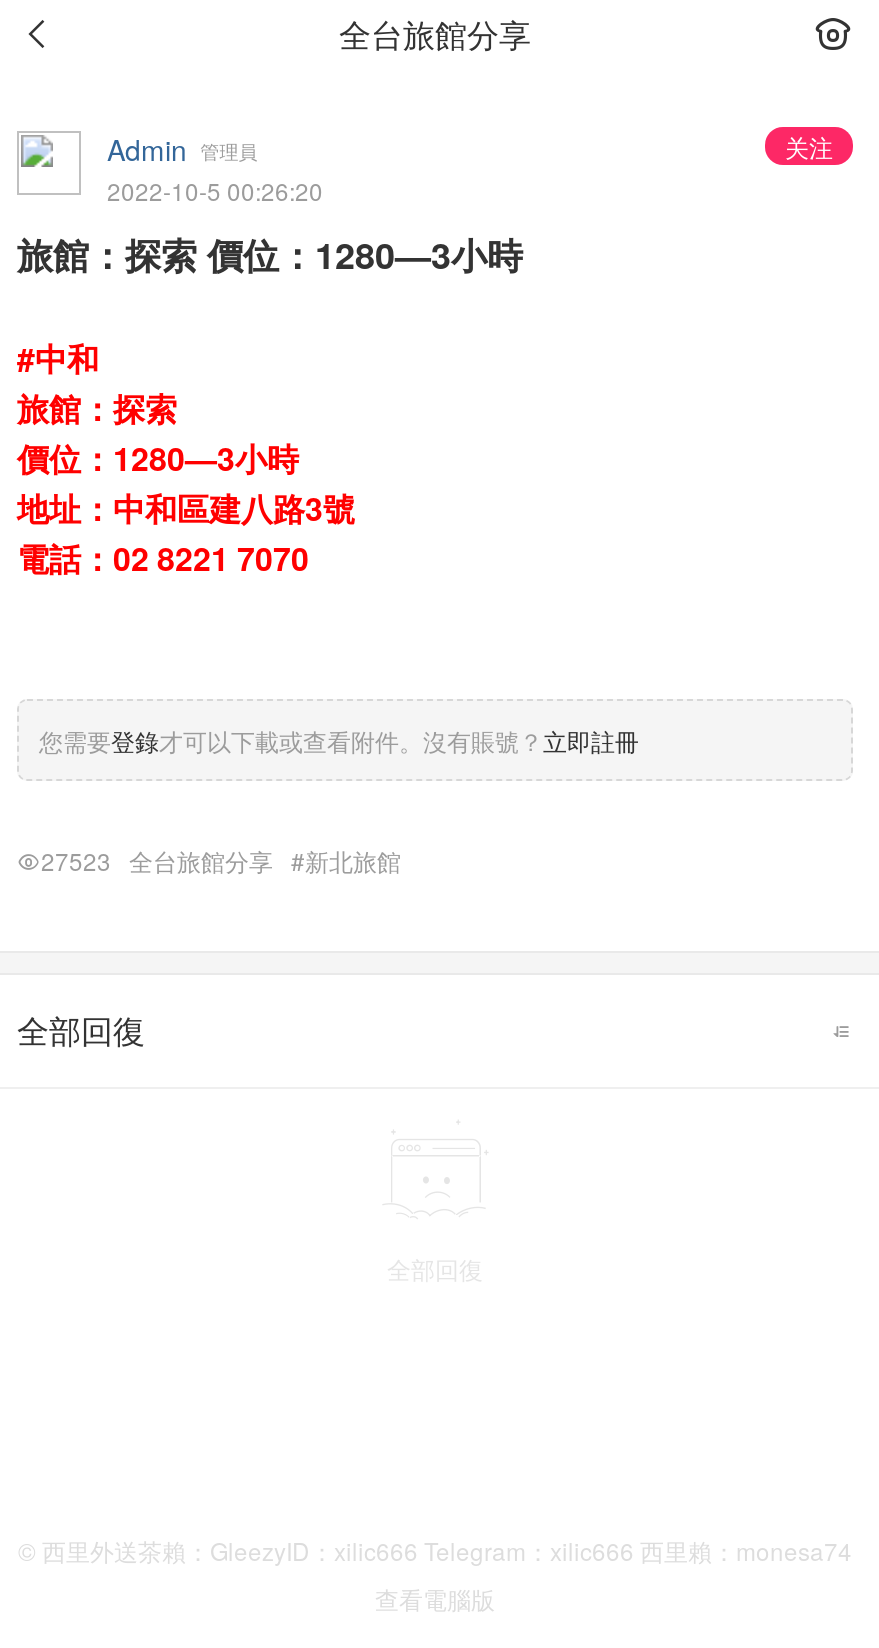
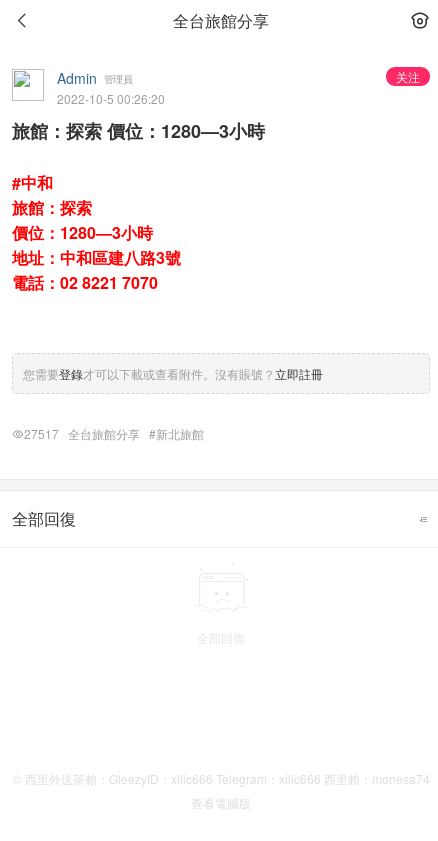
- 27523 全台旅館分享 #新北旅館
+ 27517 全台旅館分享 #新北旅館
